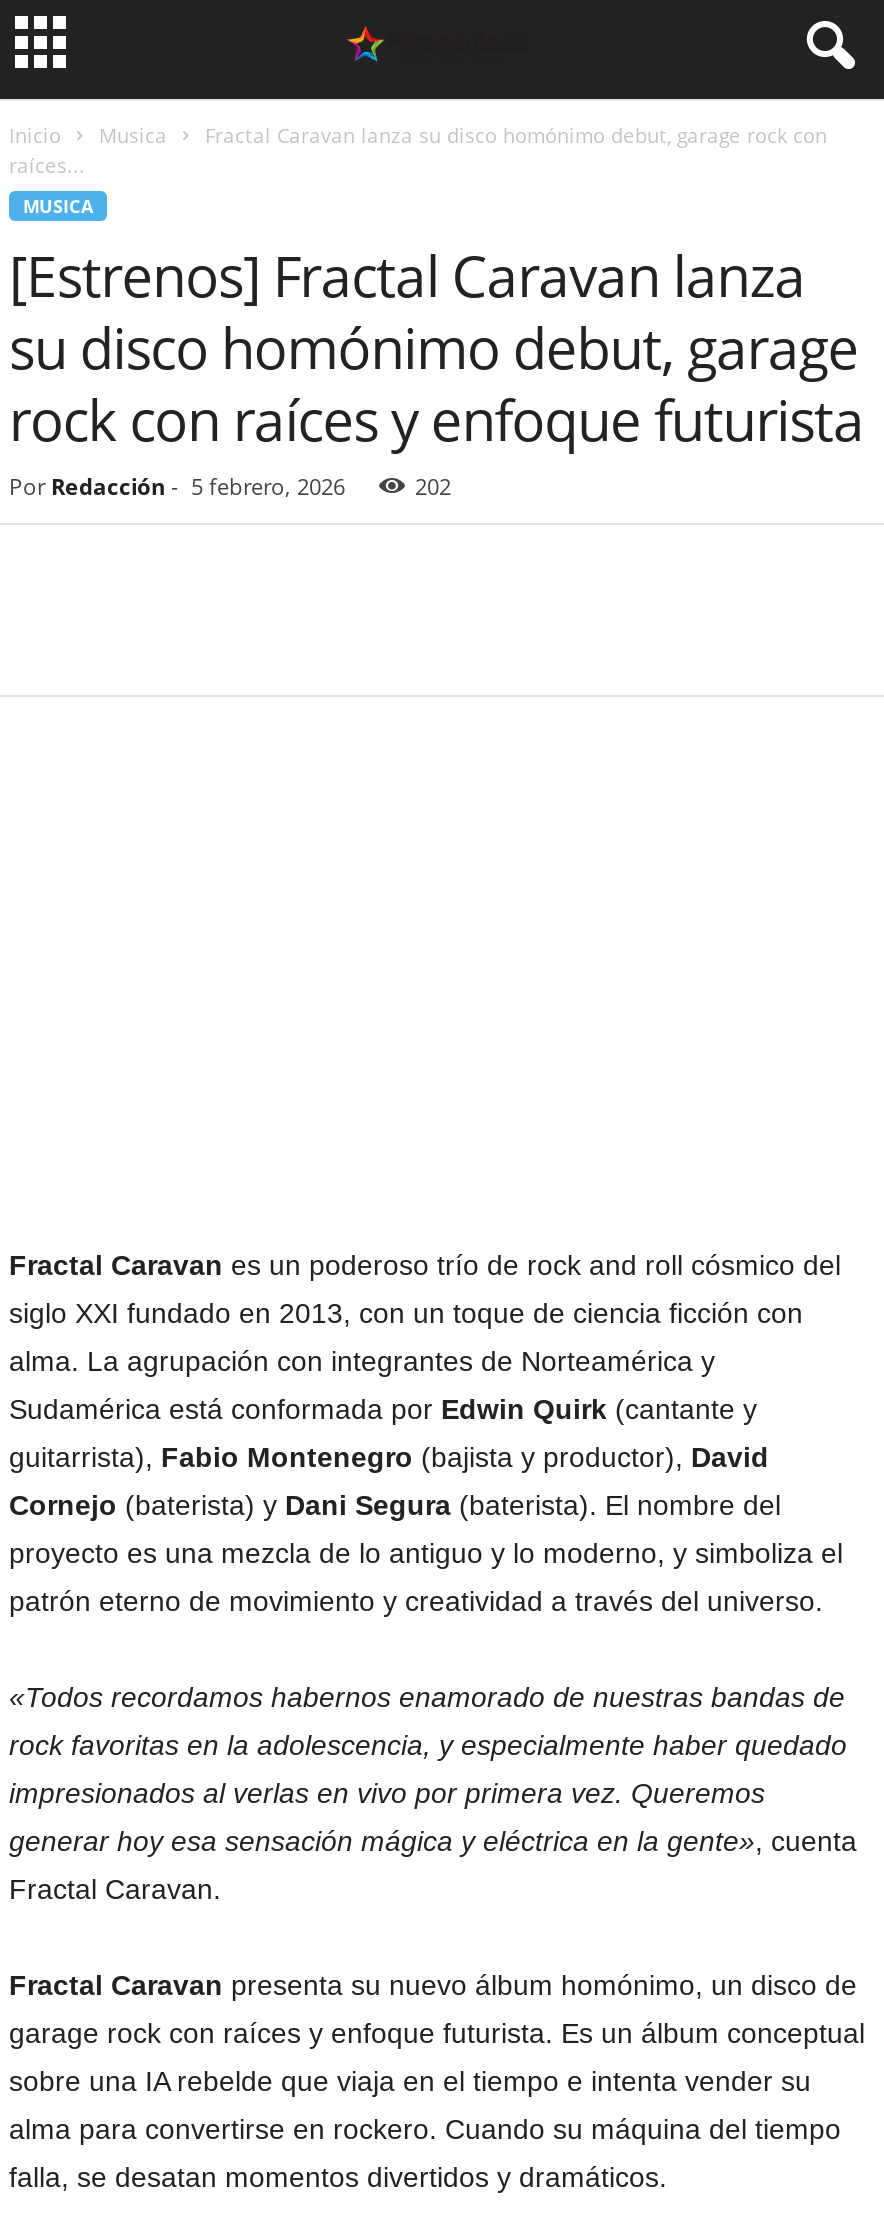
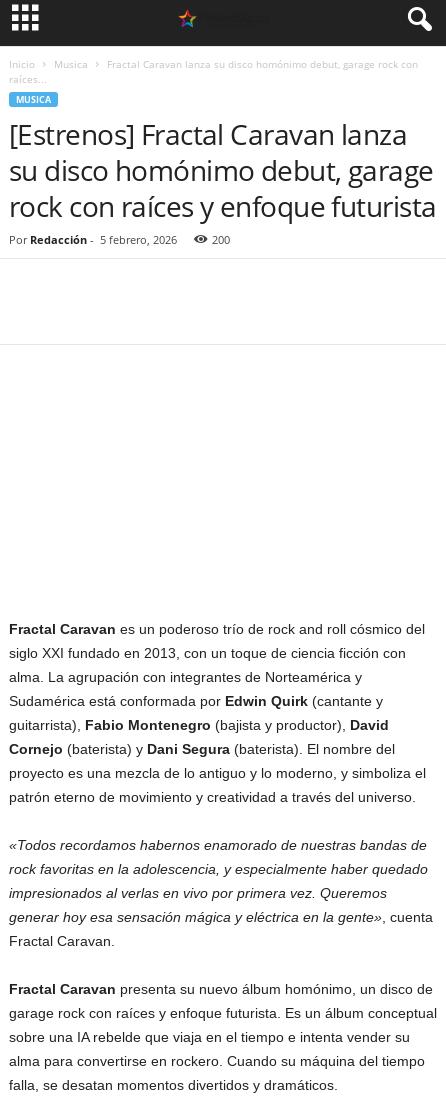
- 202
+ 200
